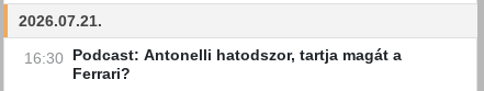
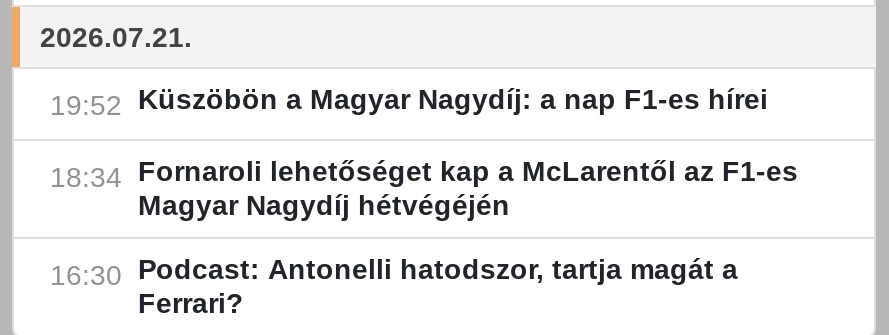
+ 19:52 Küszöbön a Magyar Nagydíj: a nap F1-es hírei
+ 18:34 Fornaroli lehetőséget kap a McLarentől az F1-es
+ Magyar Nagydíj hétvégéjén
